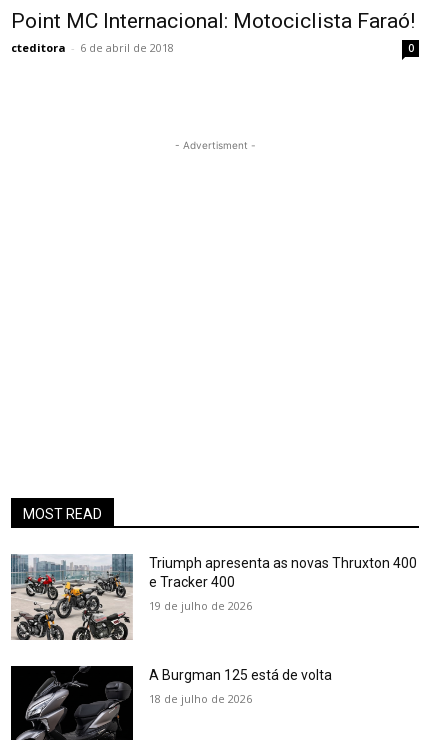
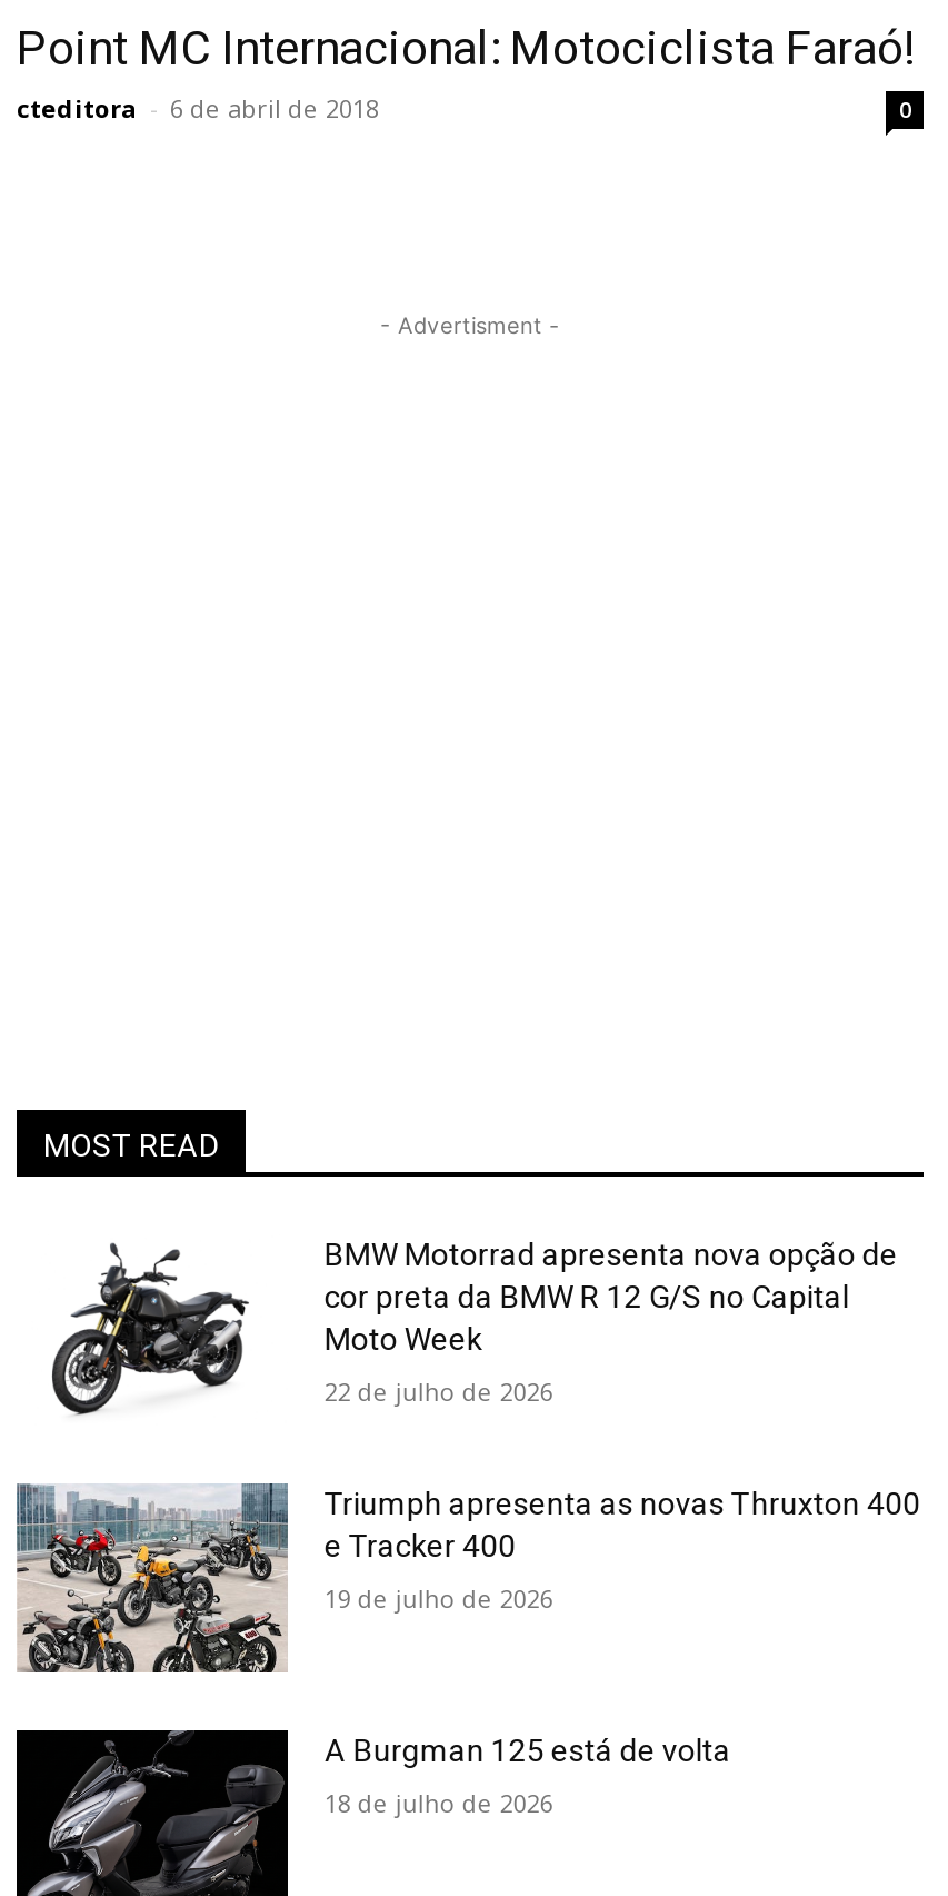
+ [image]
+ BMW Motorrad apresenta nova opção de
+ cor preta da BMW R 12 G/S no Capital
+ Moto Week
+ 22 de julho de 2026
